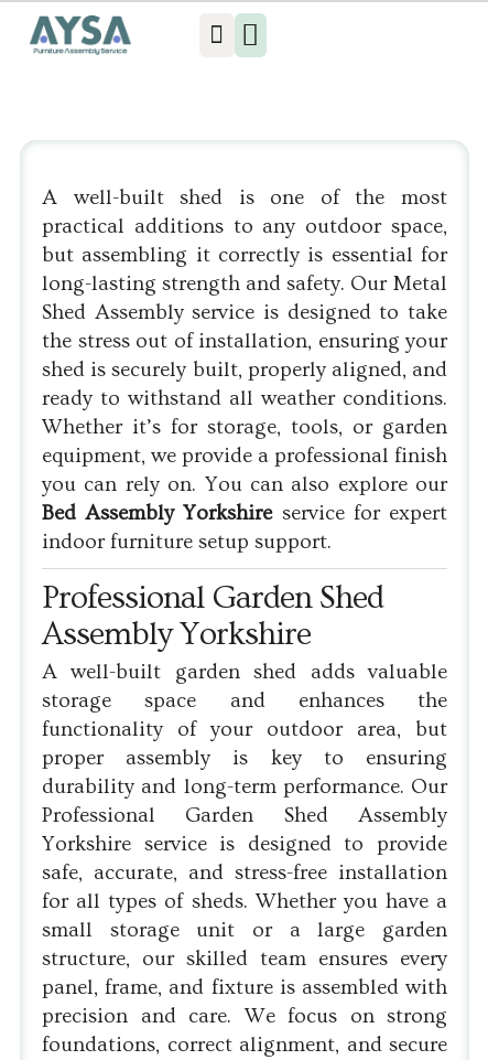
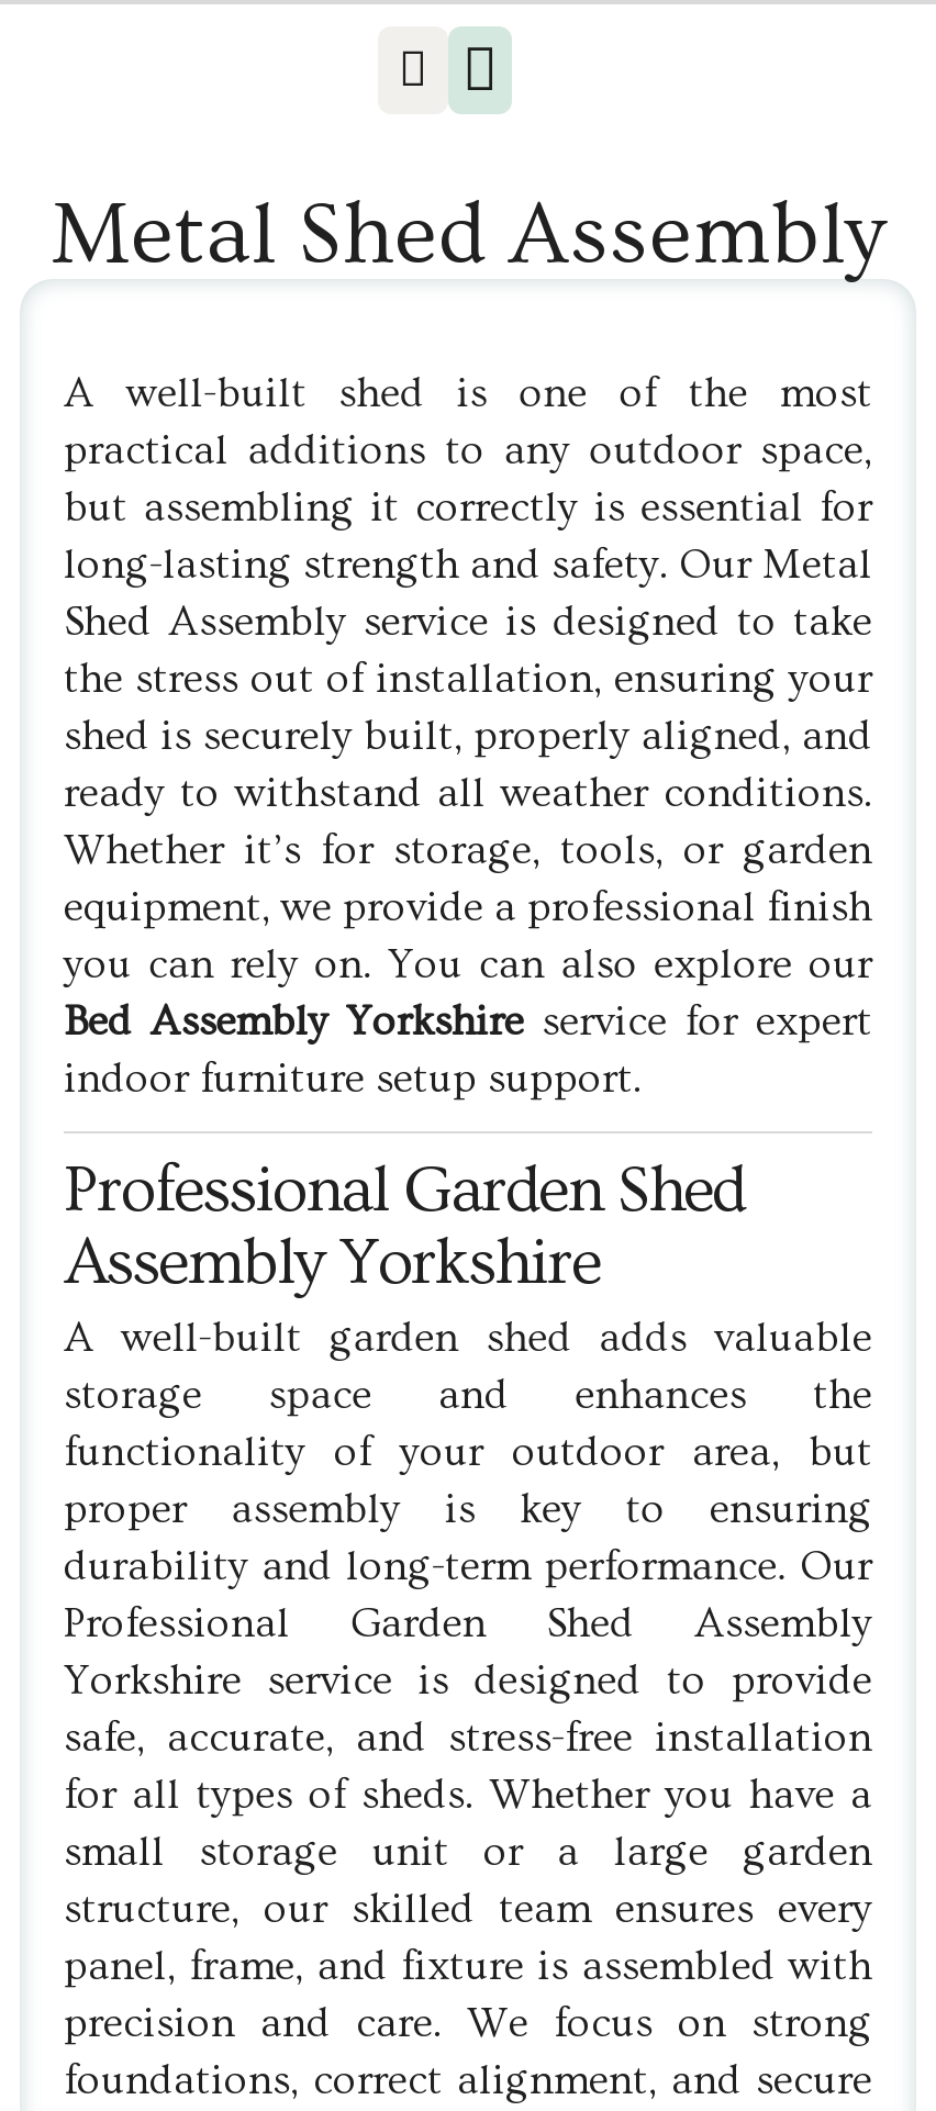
+ Metal Shed Assembly

- [image]
